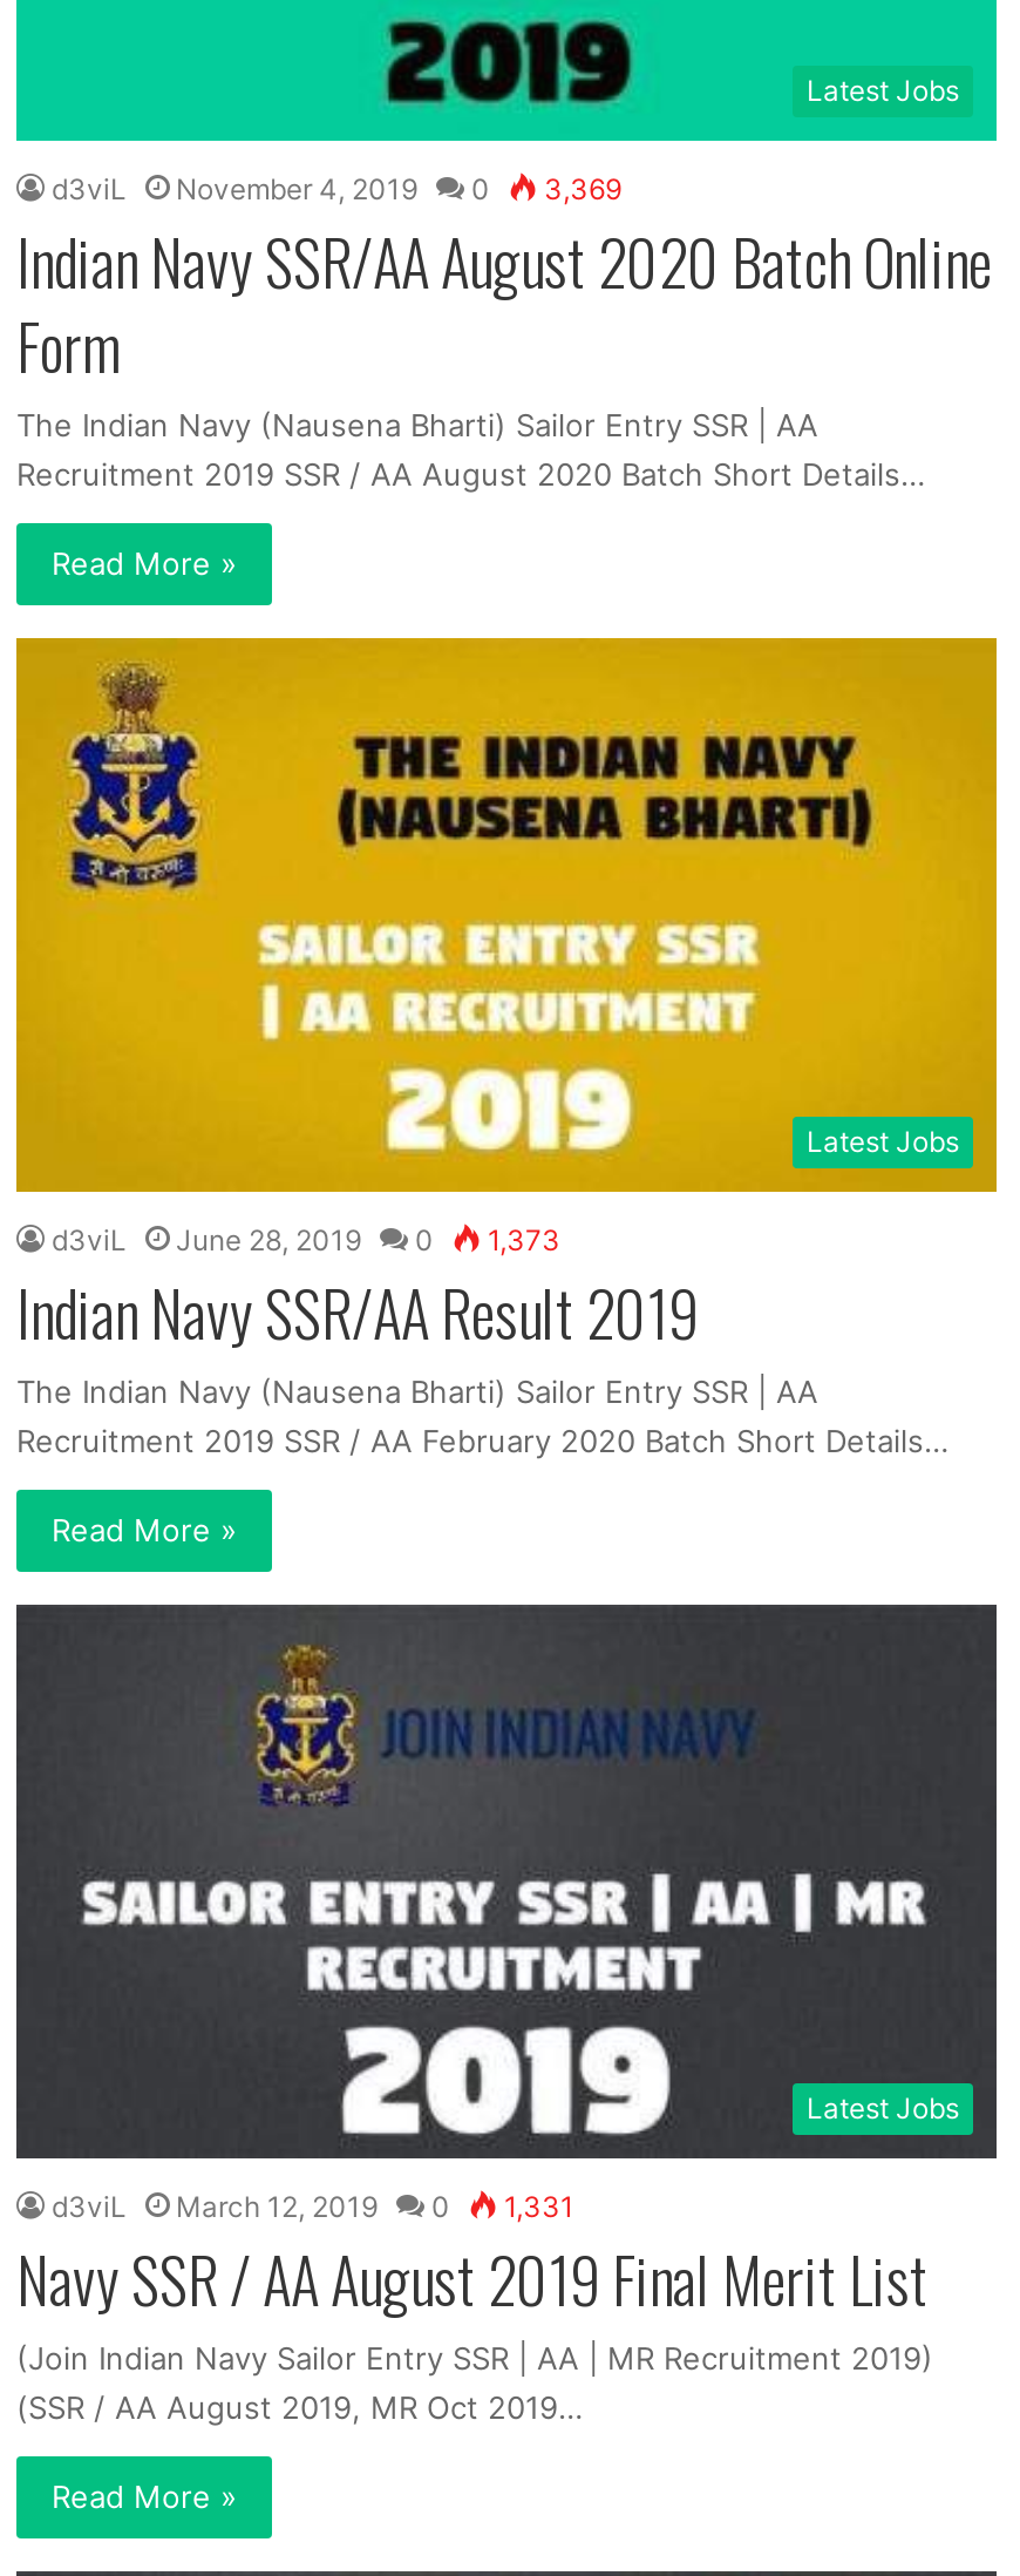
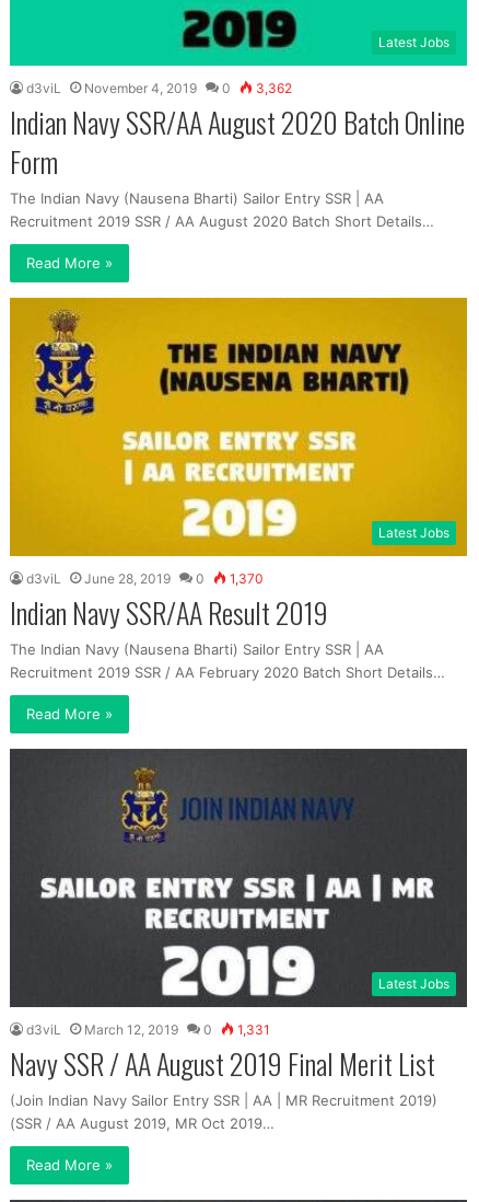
- d3viL November 4, 2019 0 3,369
+ d3viL November 4, 2019 0 3,362

- d3viL June 28, 2019 0 1,373
+ d3viL June 28, 2019 0 1,370
